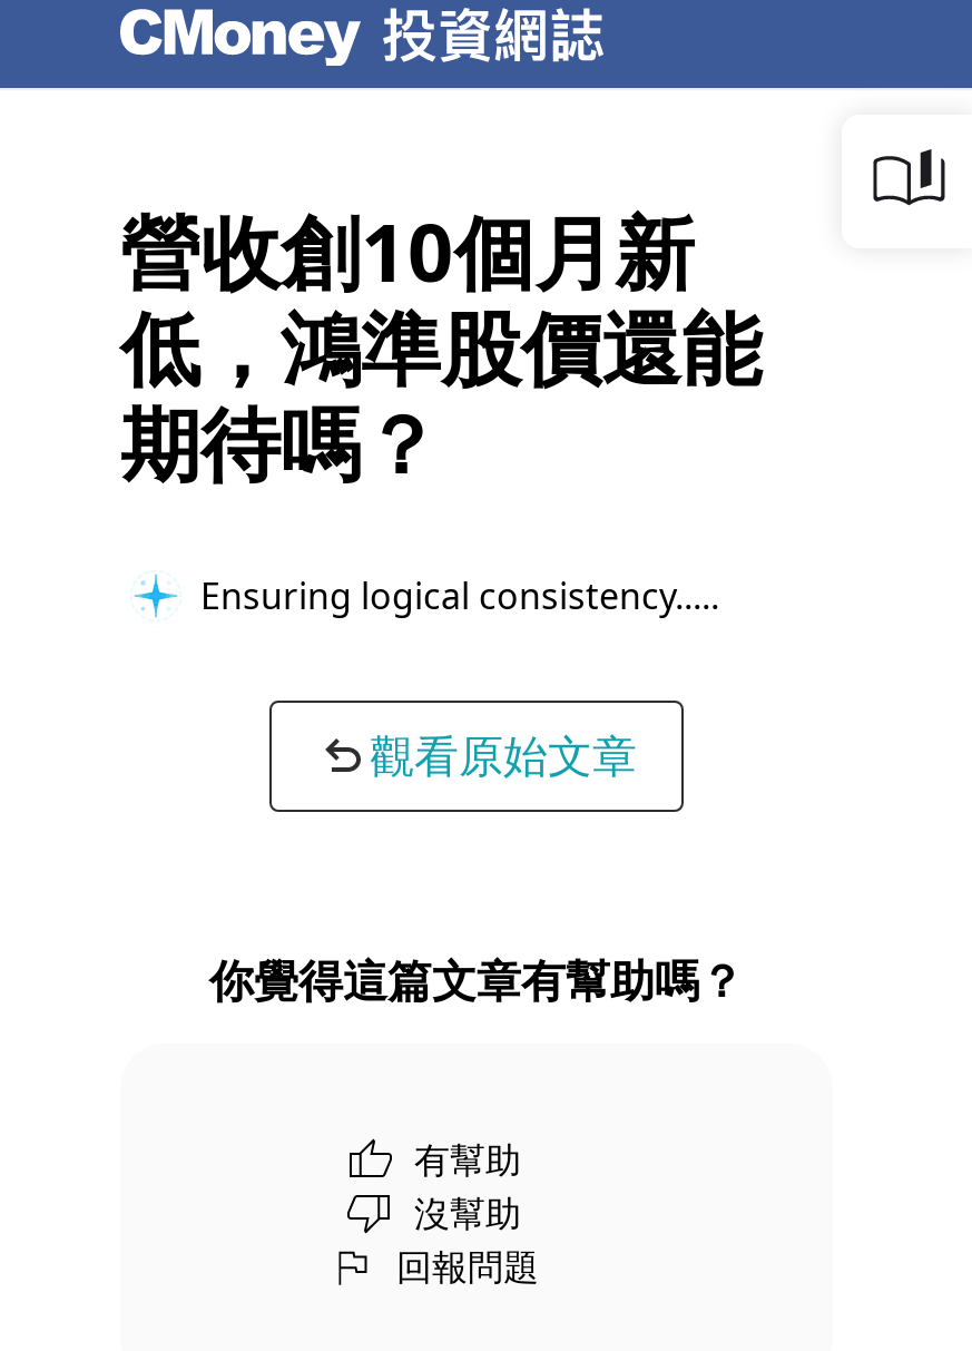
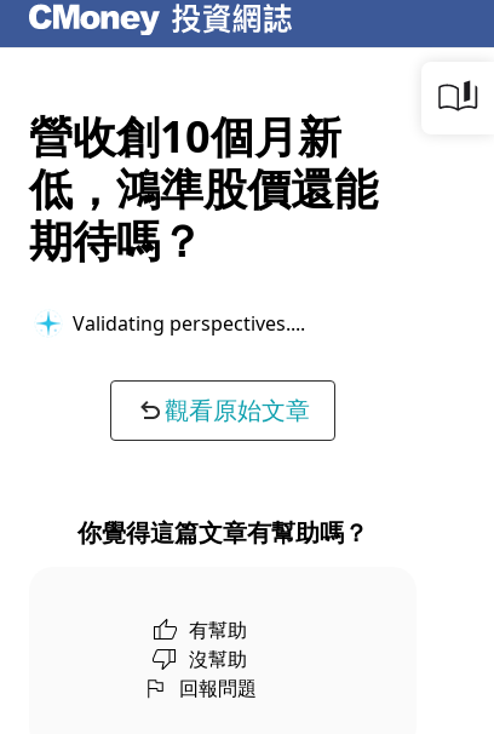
- Ensuring logical consistency...
+ Validating perspectives...
